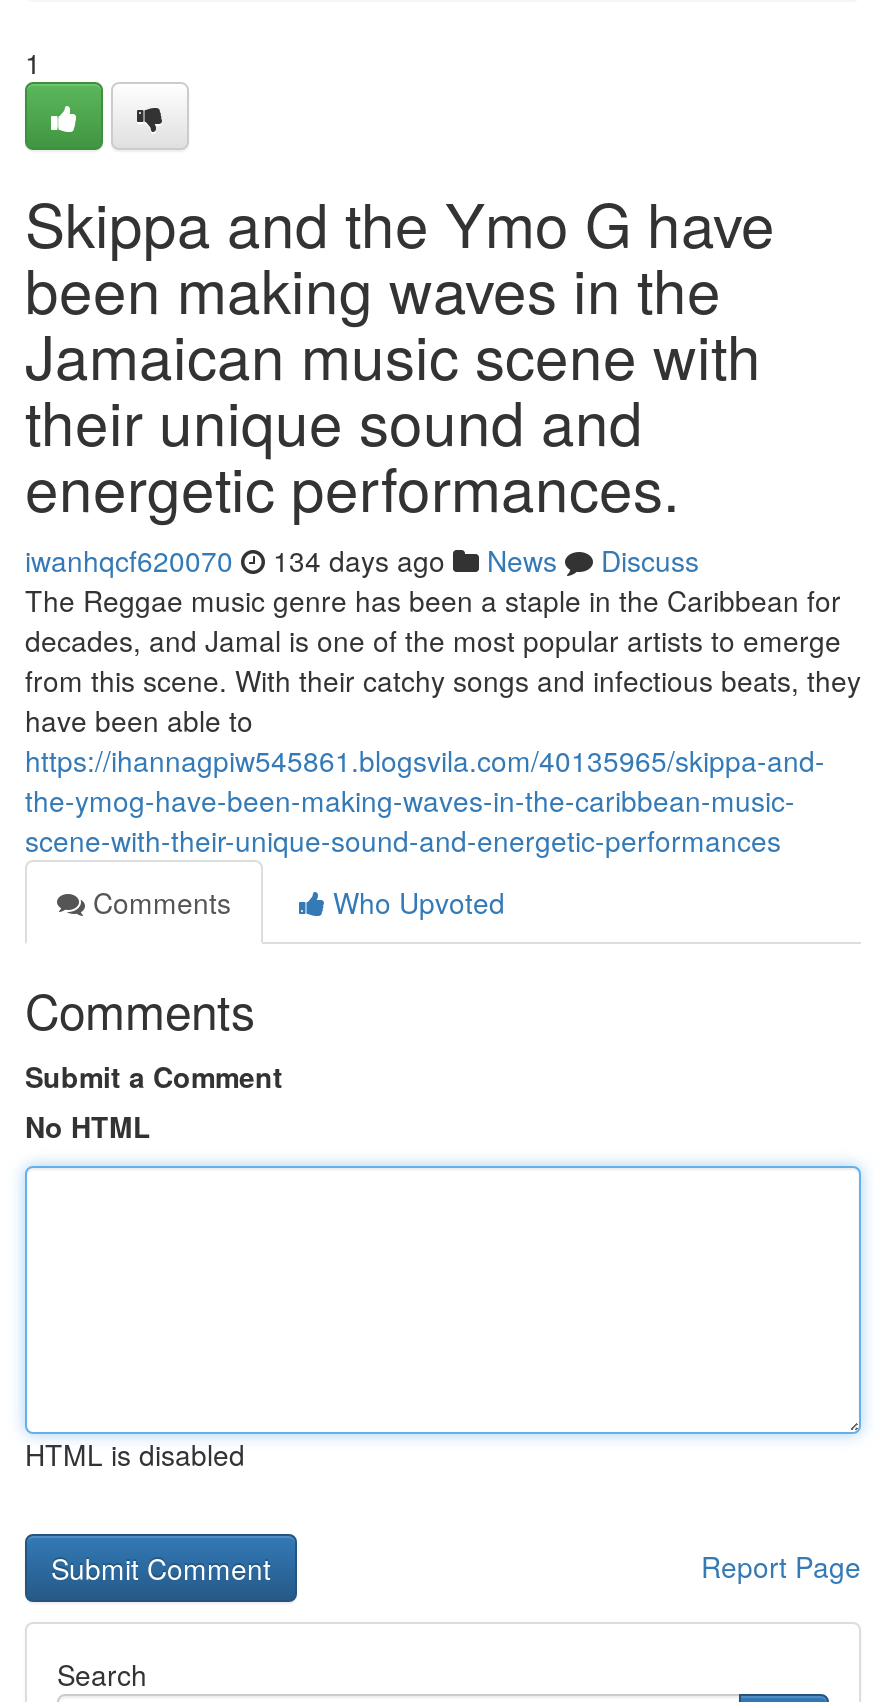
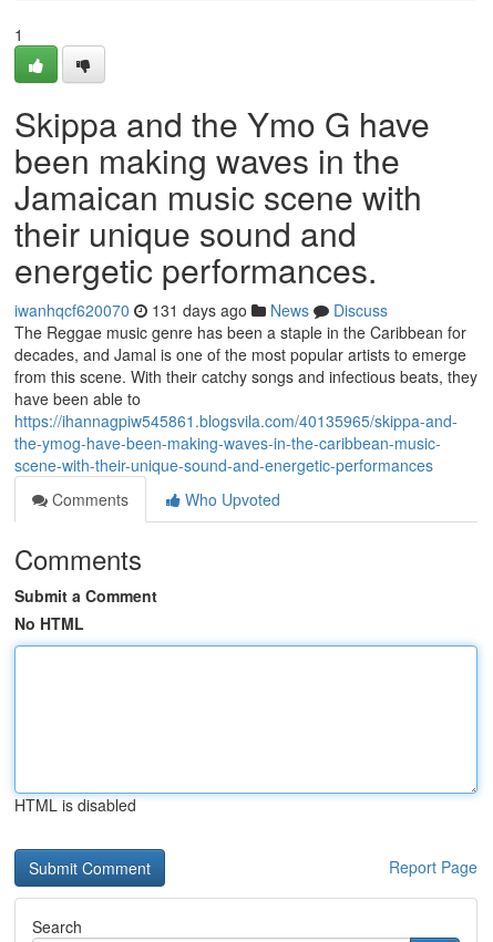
- iwanhqcf620070 134 days ago News Discuss
+ iwanhqcf620070 131 days ago News Discuss
